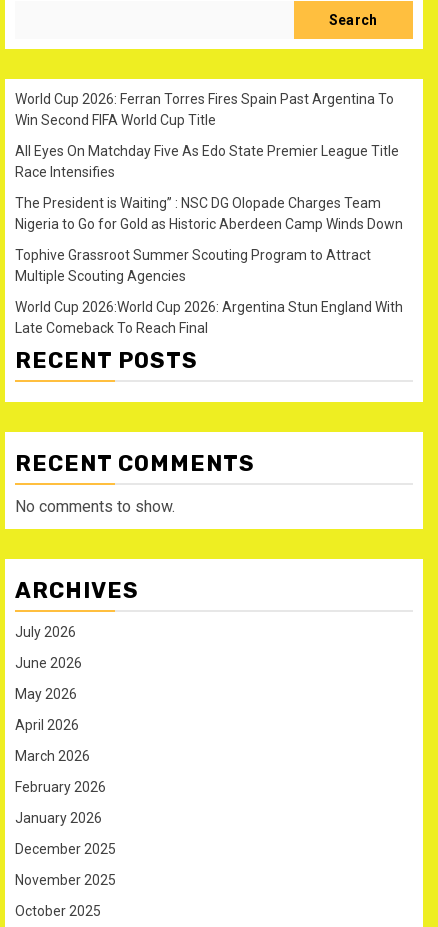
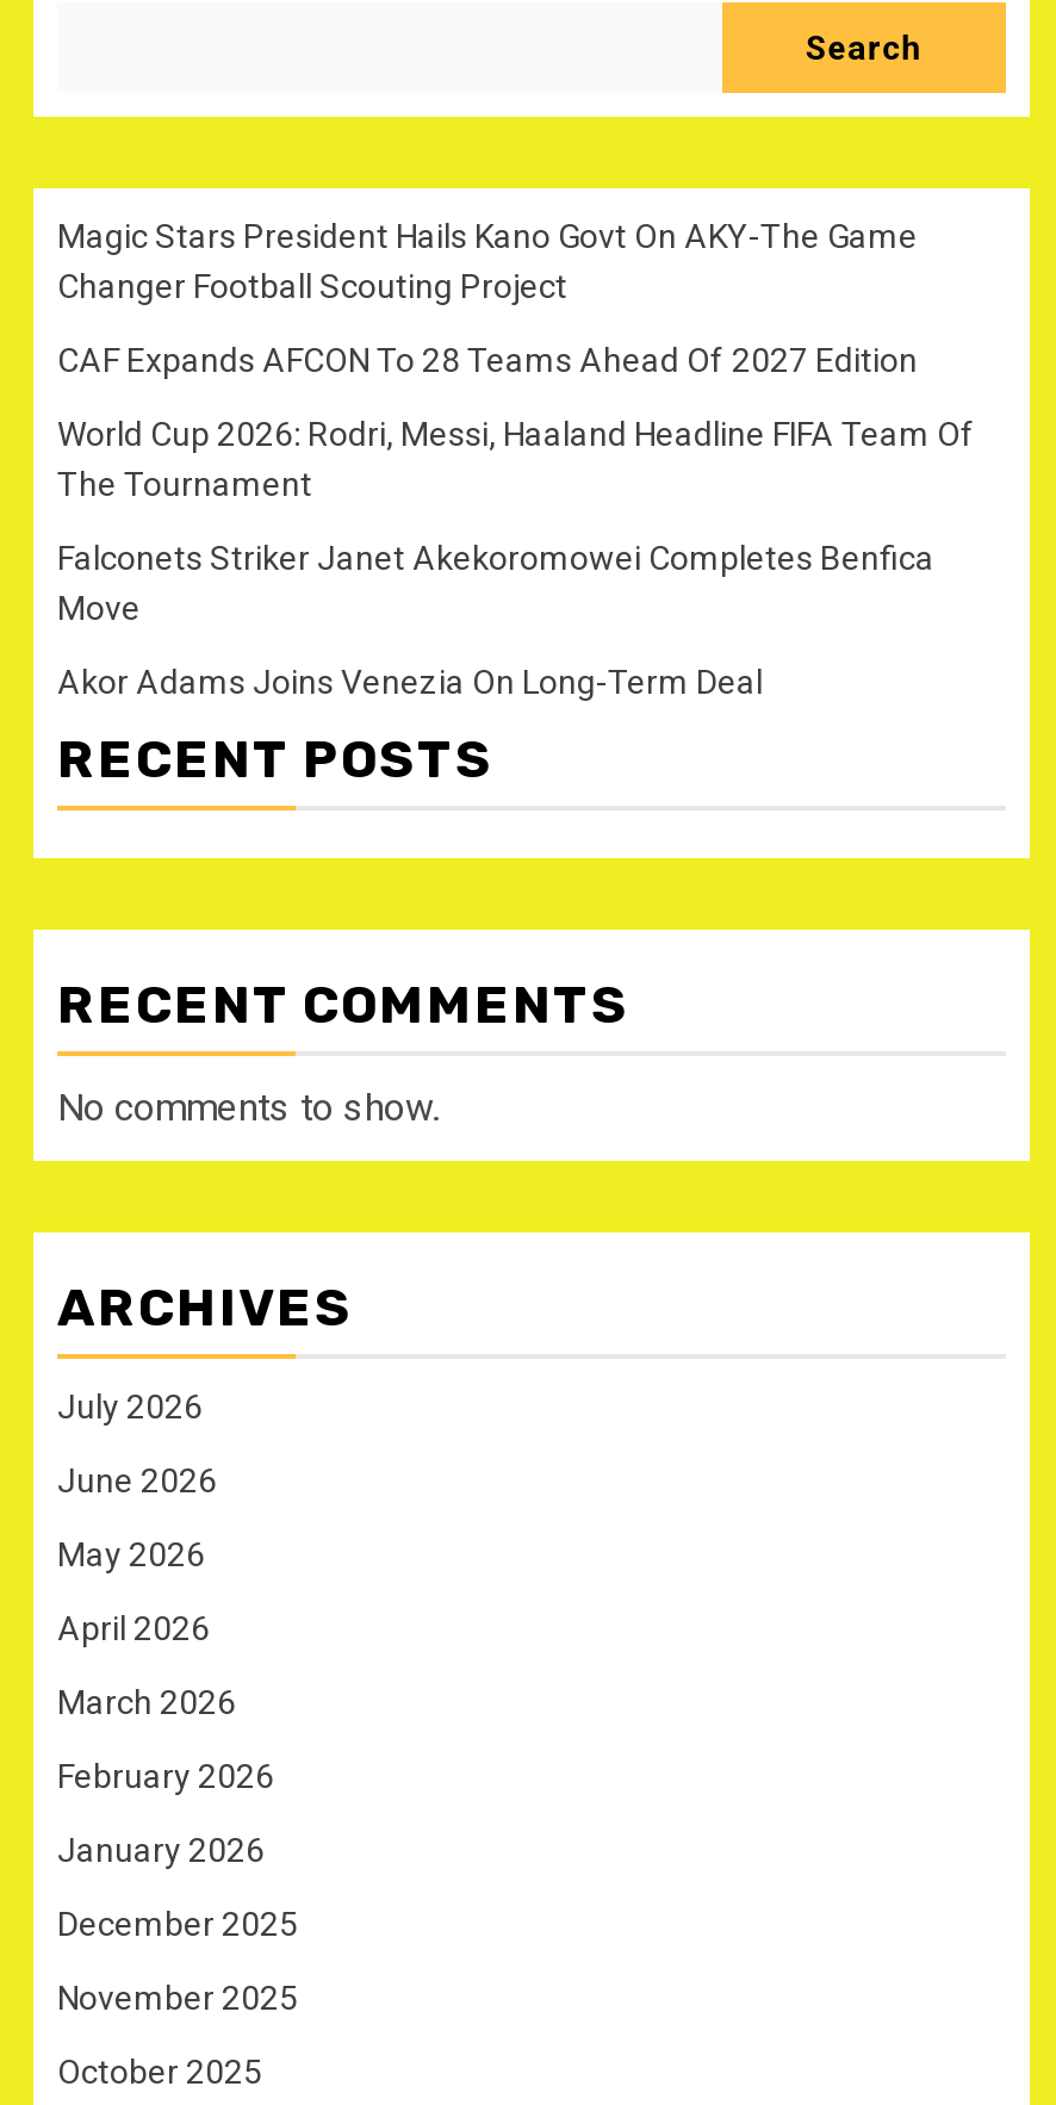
- World Cup 2026: Ferran Torres Fires Spain Past Argentina To
- Win Second FIFA World Cup Title
+ Magic Stars President Hails Kano Govt On AKY-The Game
+ Changer Football Scouting Project

- All Eyes On Matchday Five As Edo State Premier League Title
- Race Intensifies
+ CAF Expands AFCON To 28 Teams Ahead Of 2027 Edition

- The President is Waiting” : NSC DG Olopade Charges Team
- Nigeria to Go for Gold as Historic Aberdeen Camp Winds Down
+ World Cup 2026: Rodri, Messi, Haaland Headline FIFA Team Of
+ The Tournament

- Tophive Grassroot Summer Scouting Program to Attract
- Multiple Scouting Agencies
+ Falconets Striker Janet Akekoromowei Completes Benfica
+ Move

- World Cup 2026:World Cup 2026: Argentina Stun England With
- Late Comeback To Reach Final
+ Akor Adams Joins Venezia On Long-Term Deal
